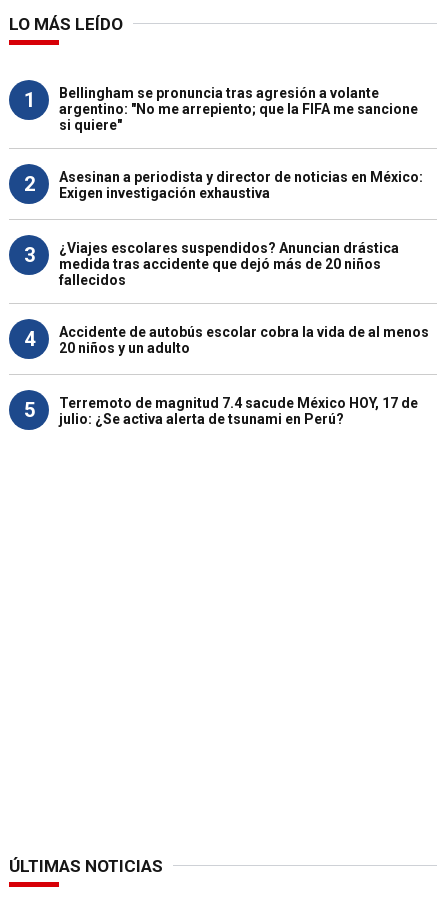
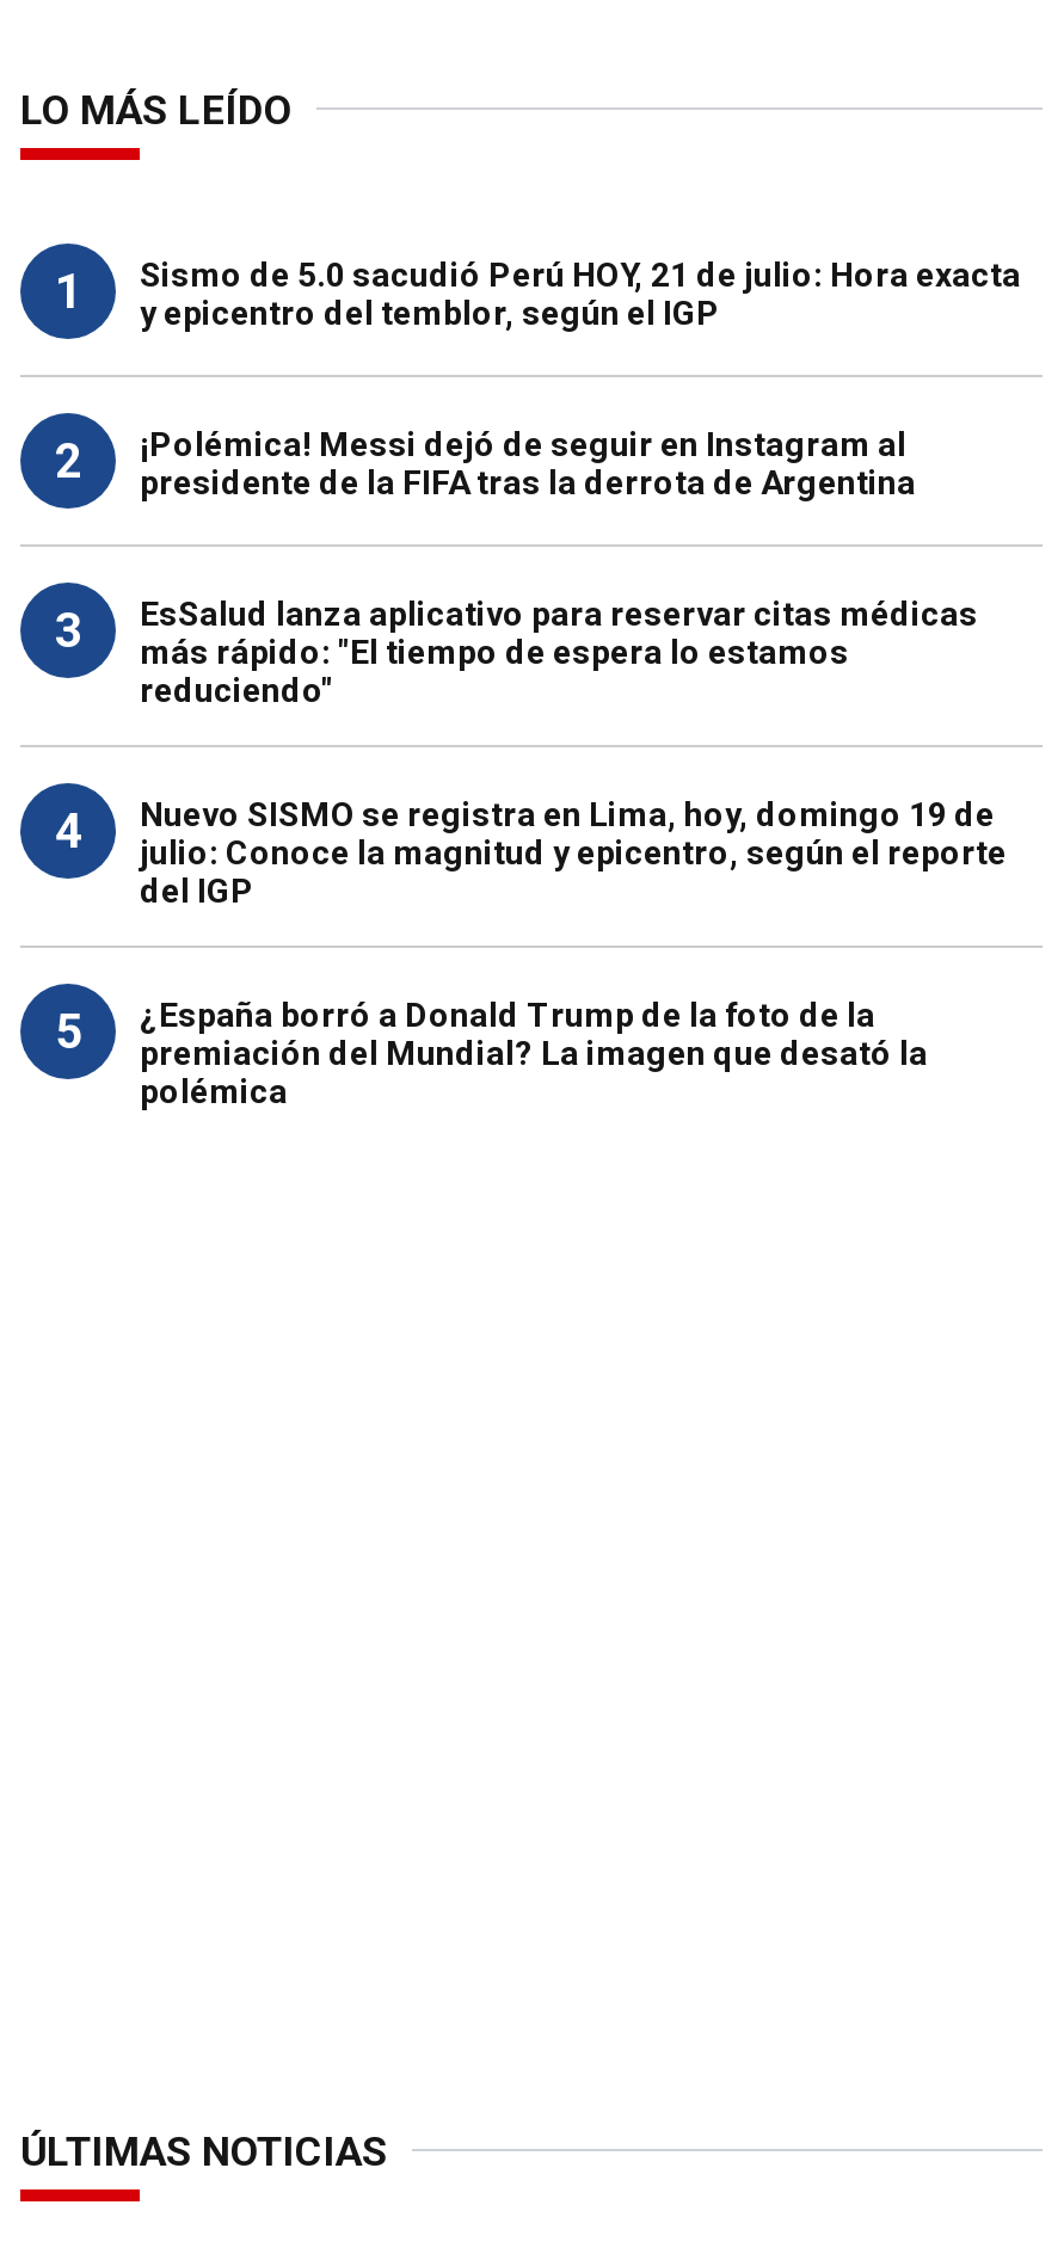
- Bellingham se pronuncia tras agresión a volante
- argentino: "No me arrepiento; que la FIFA me sancione
- si quiere"
+ Sismo de 5.0 sacudió Perú HOY, 21 de julio: Hora exacta
+ y epicentro del temblor, según el IGP

- Asesinan a periodista y director de noticias en México:
- Exigen investigación exhaustiva
+ ¡Polémica! Messi dejó de seguir en Instagram al
+ presidente de la FIFA tras la derrota de Argentina

- ¿Viajes escolares suspendidos? Anuncian drástica
- medida tras accidente que dejó más de 20 niños
- fallecidos
+ EsSalud lanza aplicativo para reservar citas médicas
+ más rápido: "El tiempo de espera lo estamos
+ reduciendo"

- Accidente de autobús escolar cobra la vida de al menos
- 20 niños y un adulto
+ Nuevo SISMO se registra en Lima, hoy, domingo 19 de
+ julio: Conoce la magnitud y epicentro, según el reporte
+ del IGP

- Terremoto de magnitud 7.4 sacude México HOY, 17 de
- julio: ¿Se activa alerta de tsunami en Perú?
+ ¿España borró a Donald Trump de la foto de la
+ premiación del Mundial? La imagen que desató la
+ polémica
